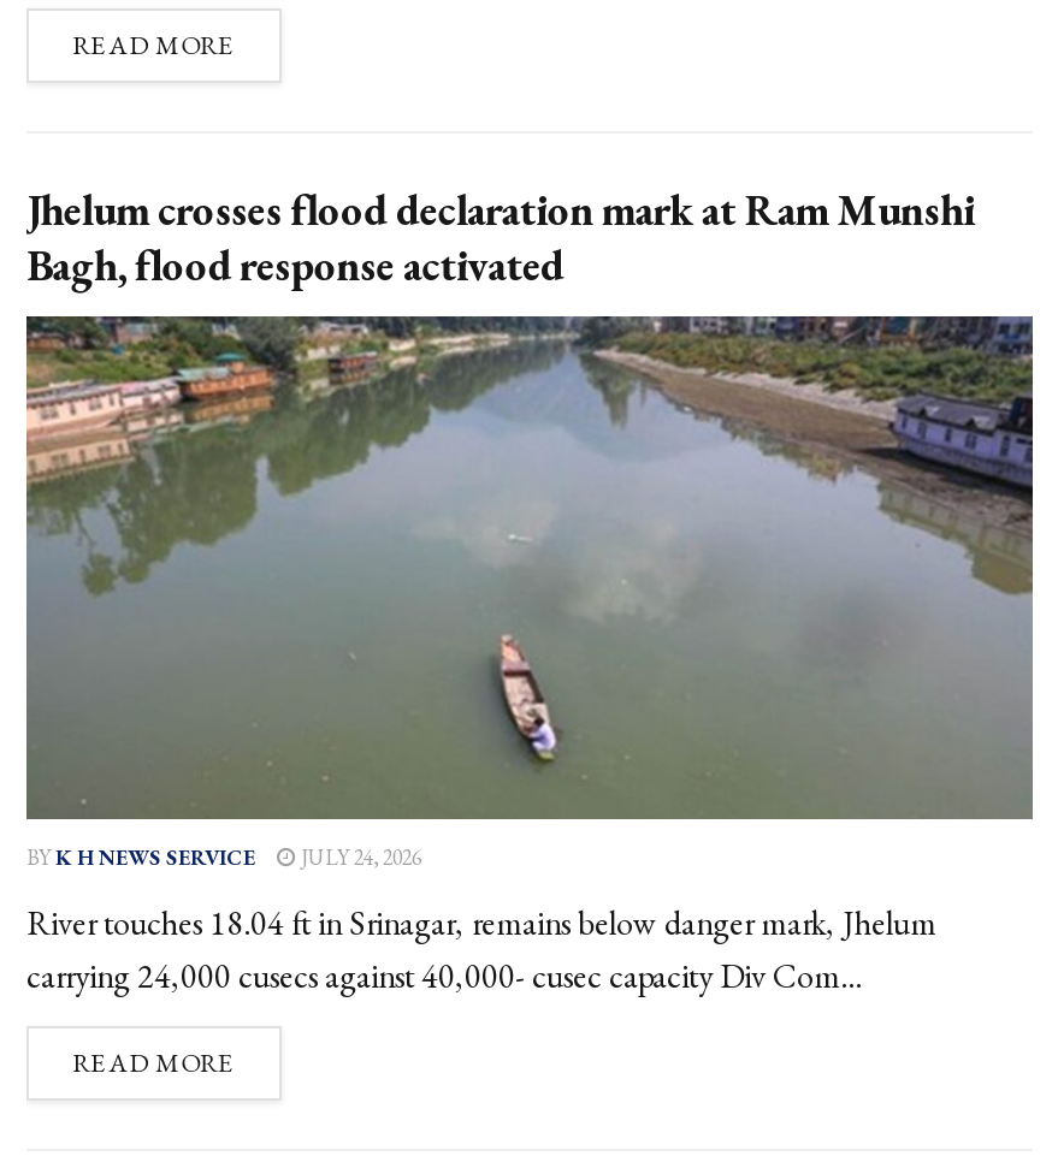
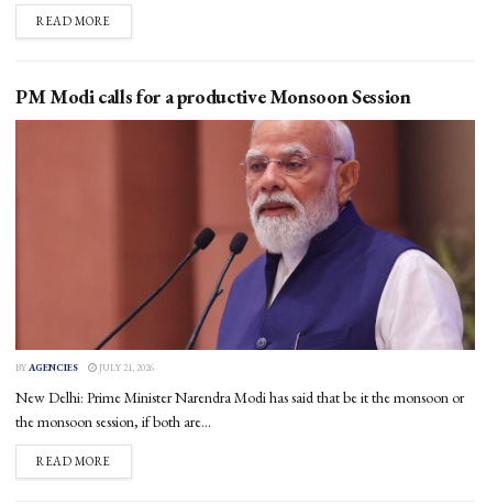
- Jhelum crosses flood declaration mark at Ram Munshi
- Bagh, flood response activated
+ PM Modi calls for a productive Monsoon Session

- [image]
- BY K H NEWS SERVICE
- JULY 24, 2026
+ [image]
+ BY AGENCIES
+ JULY 21, 2026

- River touches 18.04 ft in Srinagar, remains below danger mark, Jhelum
- carrying 24,000 cusecs against 40,000- cusec capacity Div Com...
+ New Delhi: Prime Minister Narendra Modi has said that be it the monsoon or
+ the monsoon session, if both are...
